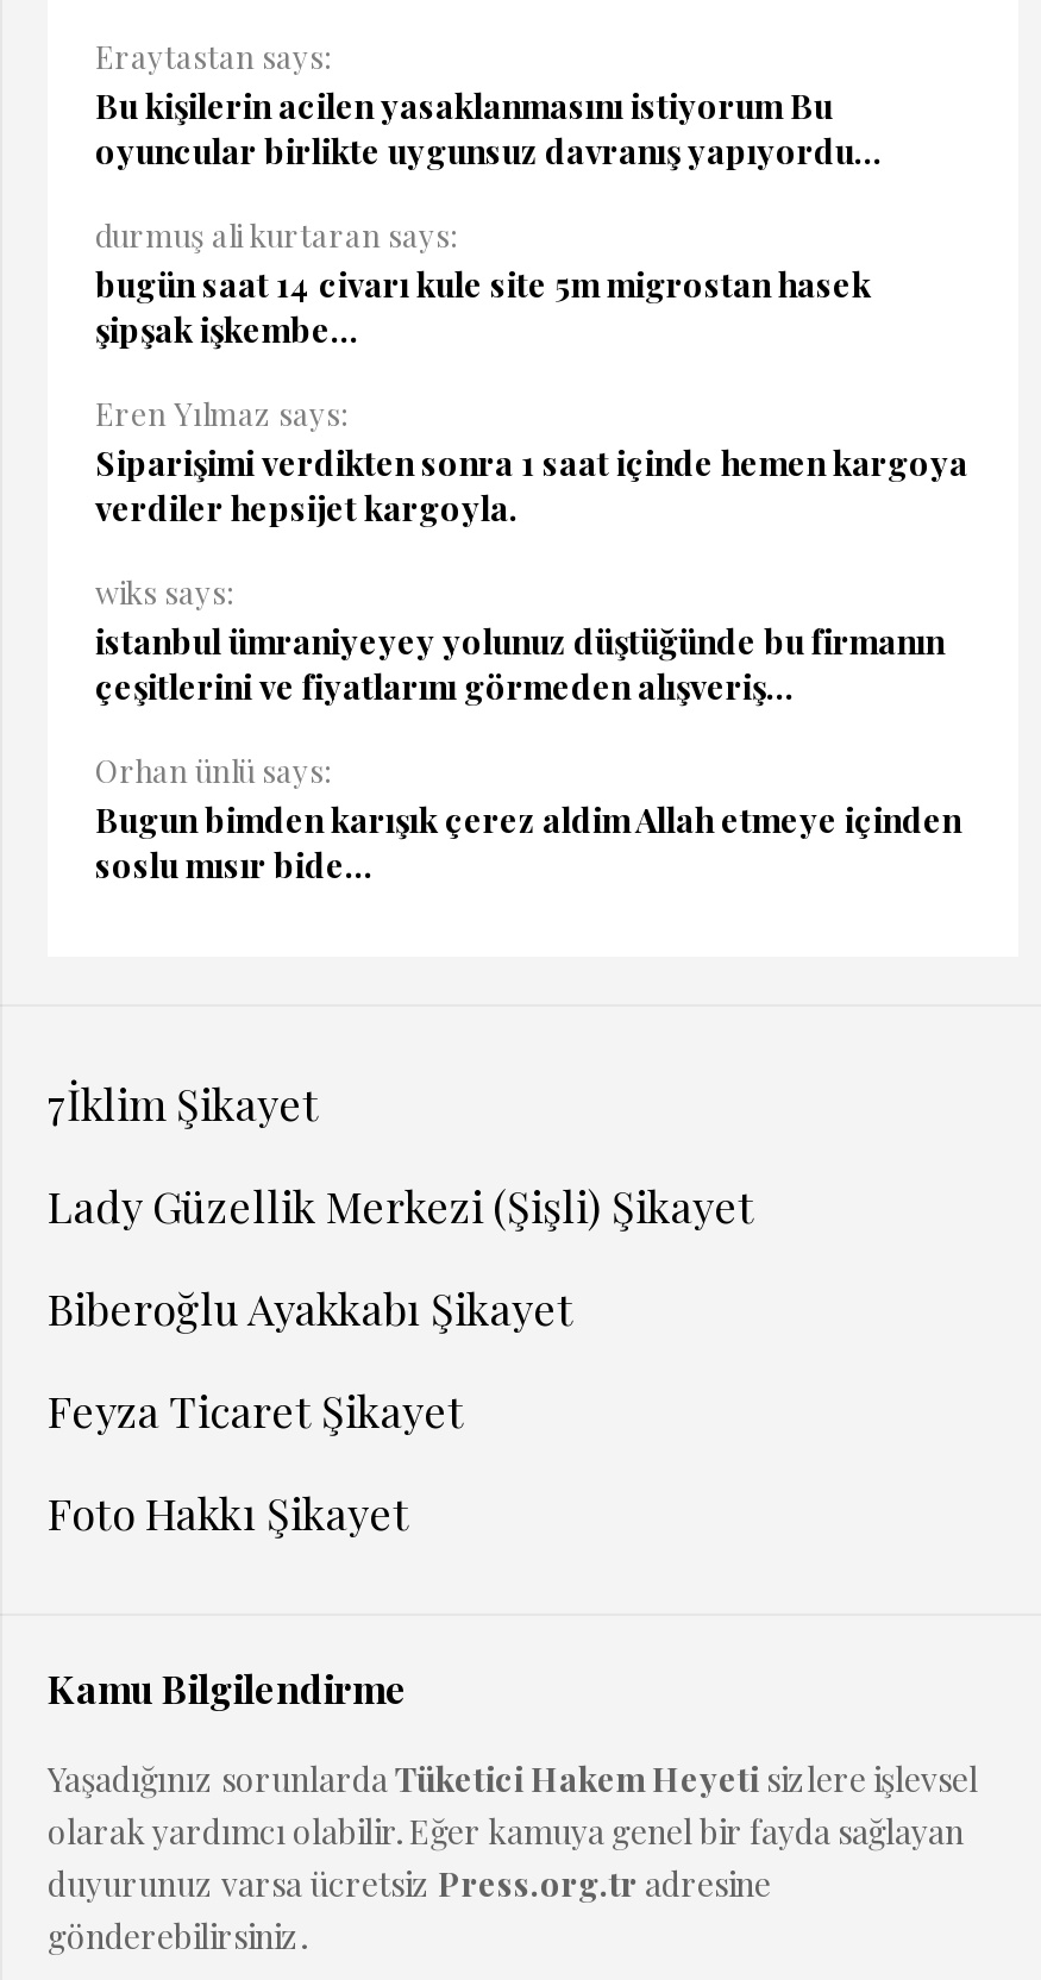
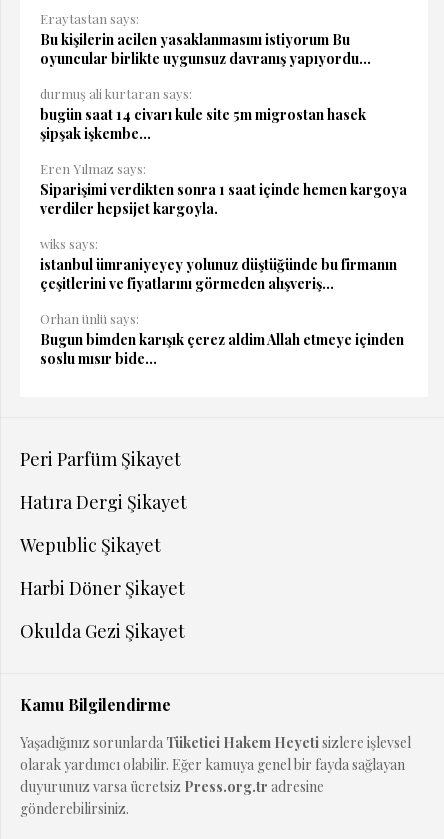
- 7İklim Şikayet
+ Peri Parfüm Şikayet

- Lady Güzellik Merkezi (Şişli) Şikayet
+ Hatıra Dergi Şikayet

- Biberoğlu Ayakkabı Şikayet
+ Wepublic Şikayet

- Feyza Ticaret Şikayet
+ Harbi Döner Şikayet

- Foto Hakkı Şikayet
+ Okulda Gezi Şikayet
